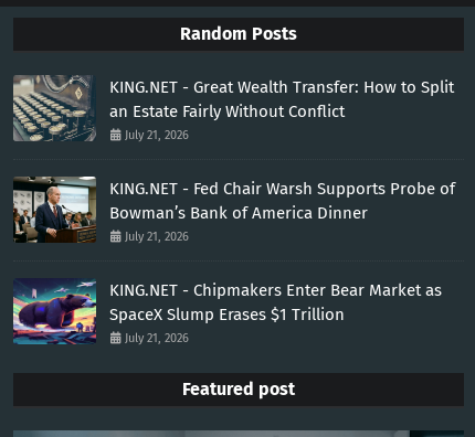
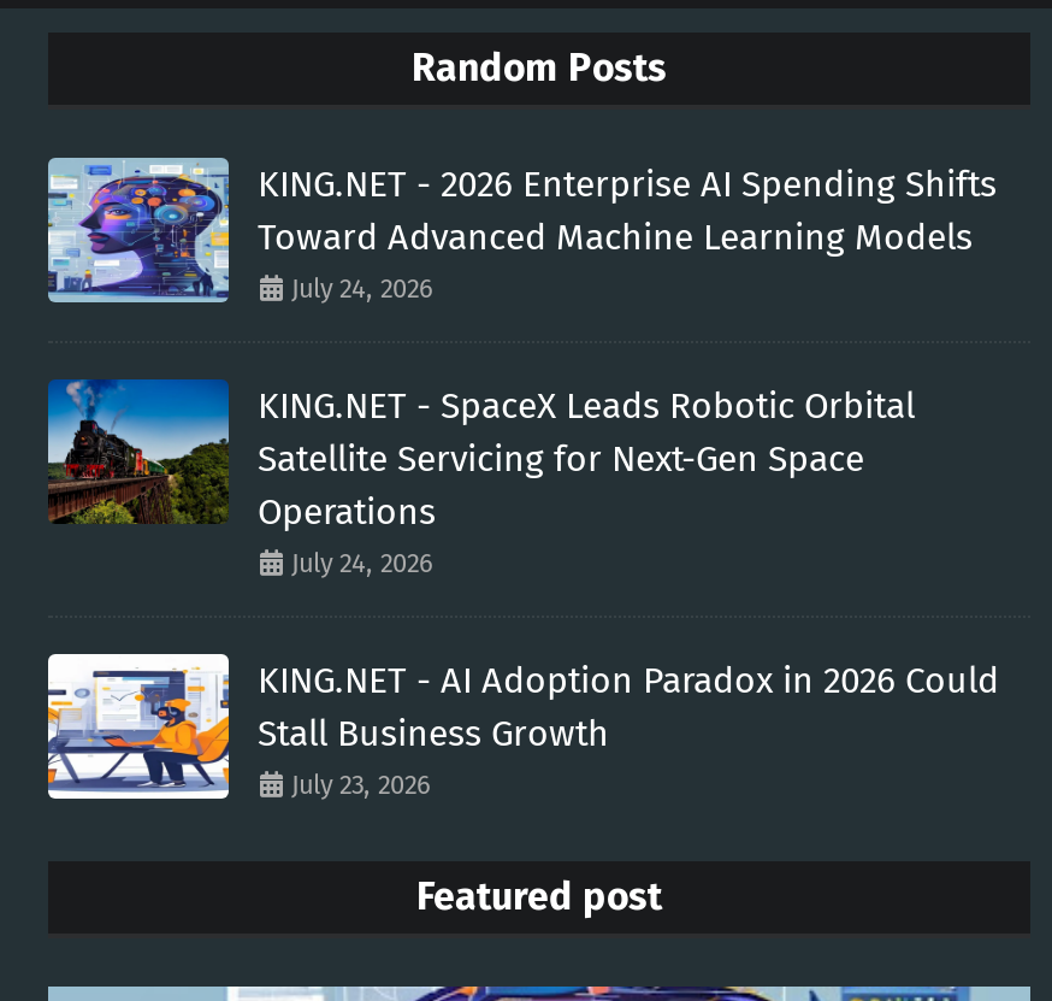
- [image]
- KING.NET - Great Wealth Transfer: How to Split
- an Estate Fairly Without Conflict
- July 21, 2026
+ [image]
+ KING.NET - 2026 Enterprise AI Spending Shifts
+ Toward Advanced Machine Learning Models
+ July 24, 2026

- [image]
- KING.NET - Fed Chair Warsh Supports Probe of
- Bowman’s Bank of America Dinner
- July 21, 2026
+ [image]
+ KING.NET - SpaceX Leads Robotic Orbital
+ Satellite Servicing for Next-Gen Space
+ Operations
+ July 24, 2026

- [image]
- KING.NET - Chipmakers Enter Bear Market as
- SpaceX Slump Erases $1 Trillion
- July 21, 2026
+ [image]
+ KING.NET - AI Adoption Paradox in 2026 Could
+ Stall Business Growth
+ July 23, 2026
